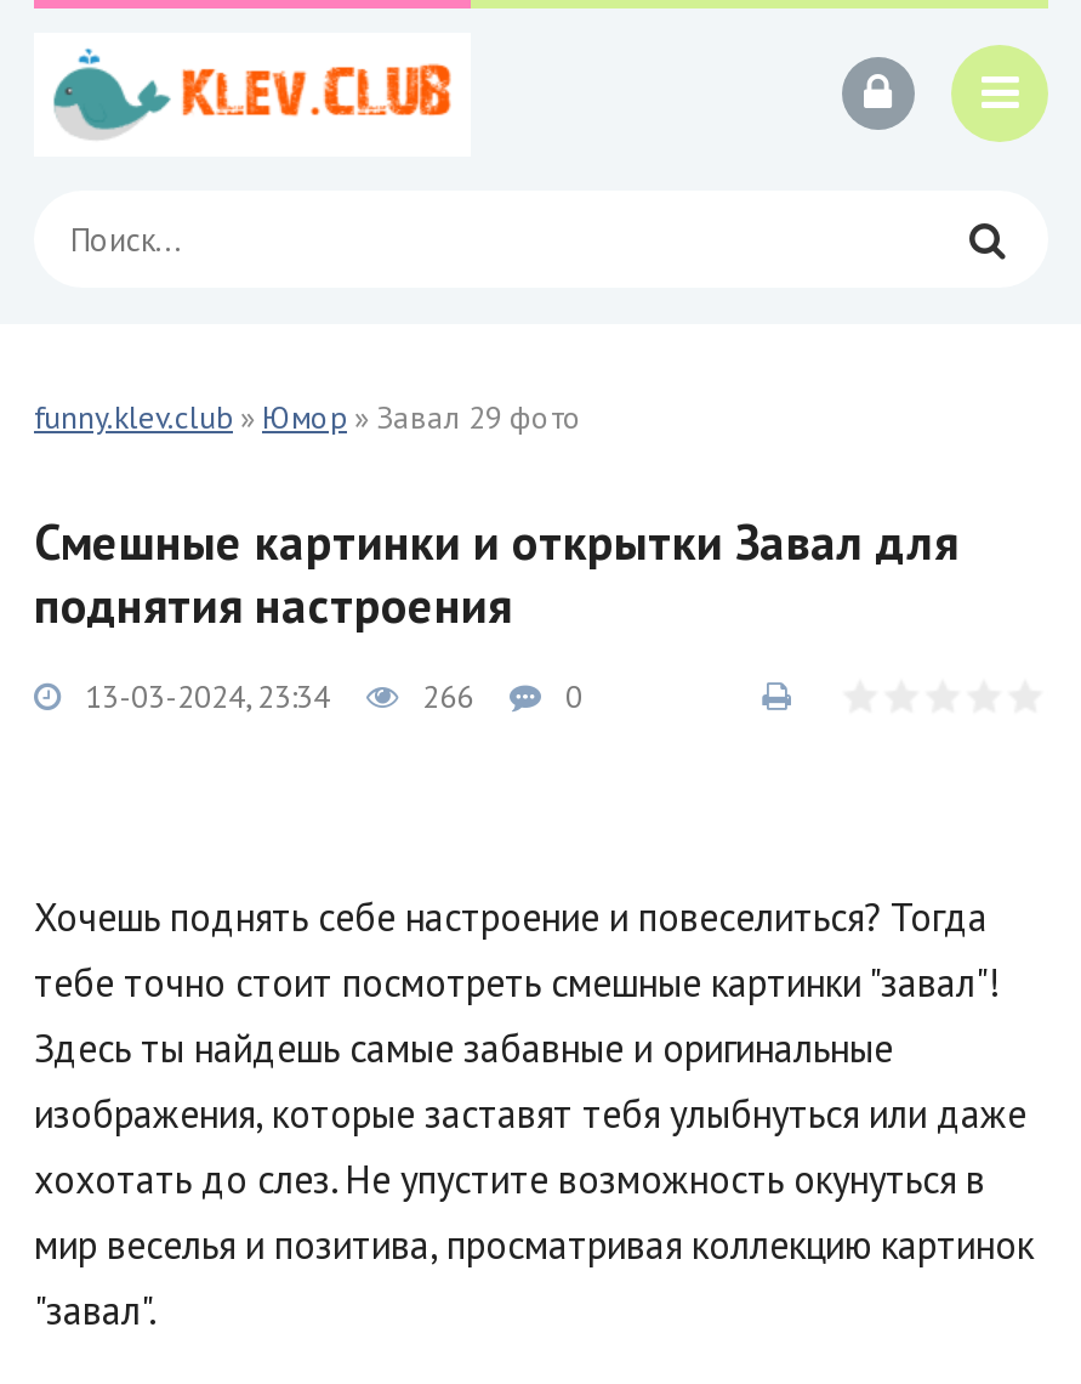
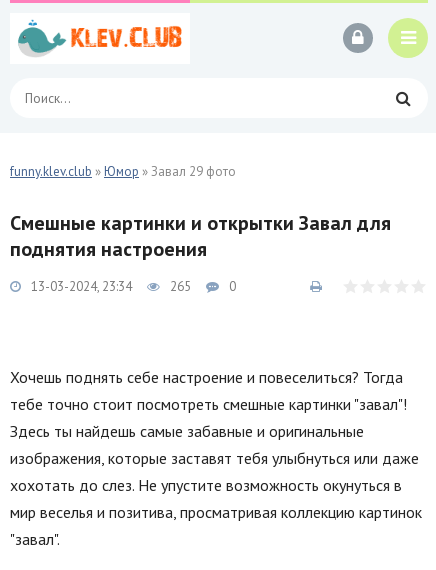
- 266
+ 265
